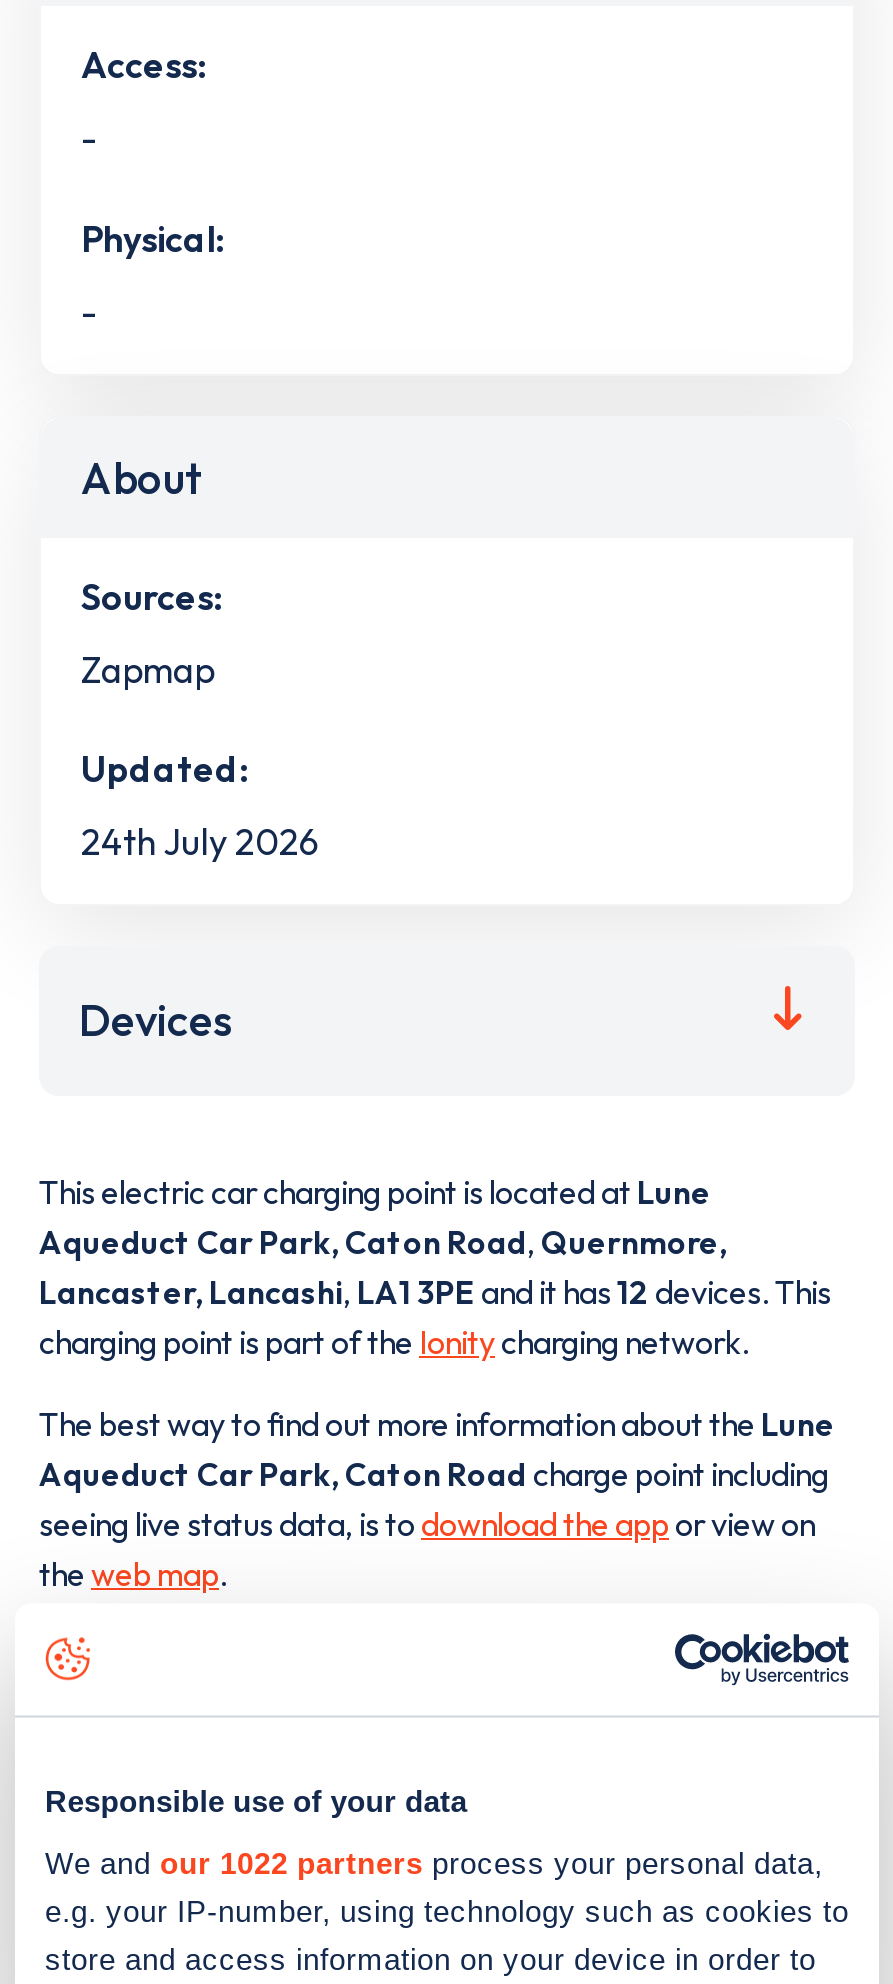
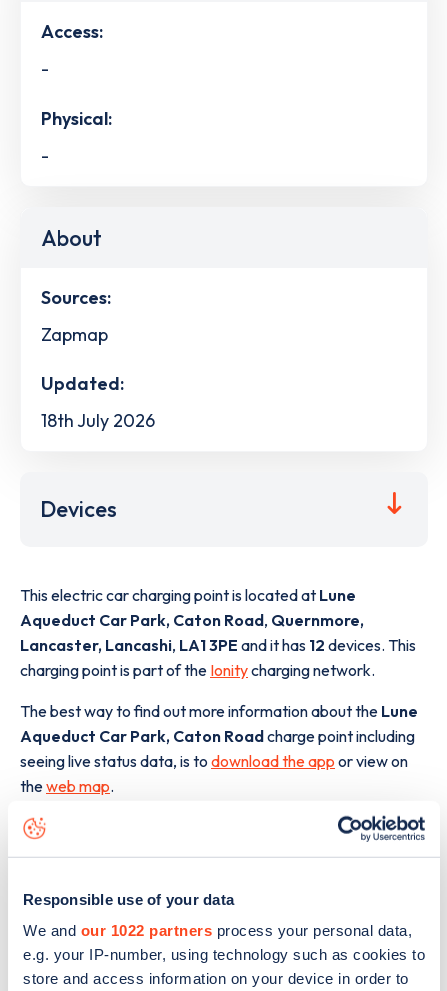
- 24th July 2026
+ 18th July 2026
